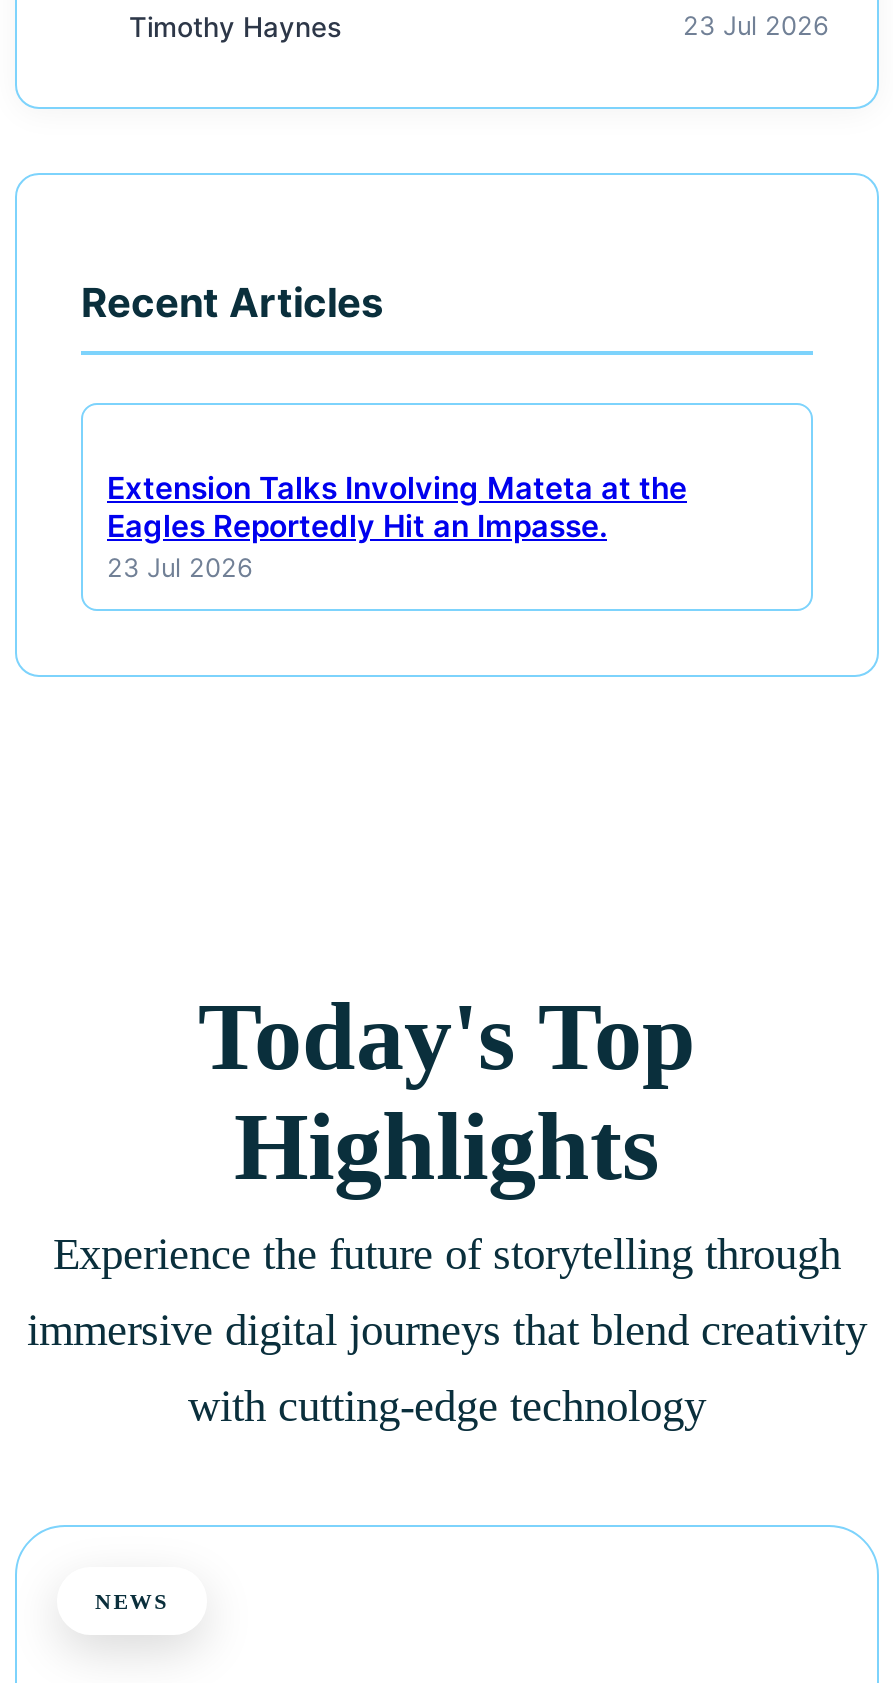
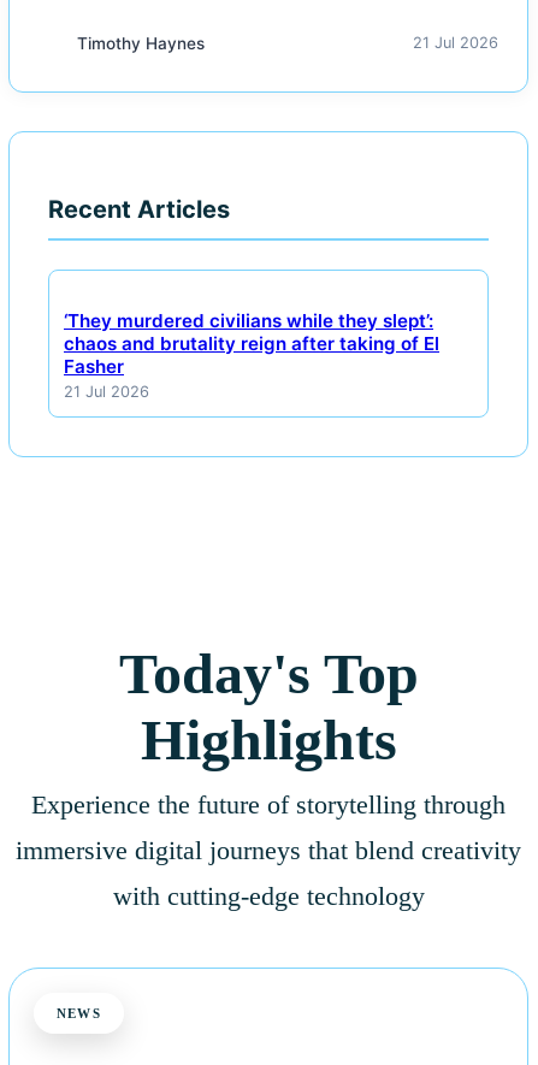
- 23 Jul 2026
+ 21 Jul 2026

- Extension Talks Involving Mateta at the
- Eagles Reportedly Hit an Impasse.
- 23 Jul 2026
+ ‘They murdered civilians while they slept’:
+ chaos and brutality reign after taking of El
+ Fasher
+ 21 Jul 2026
